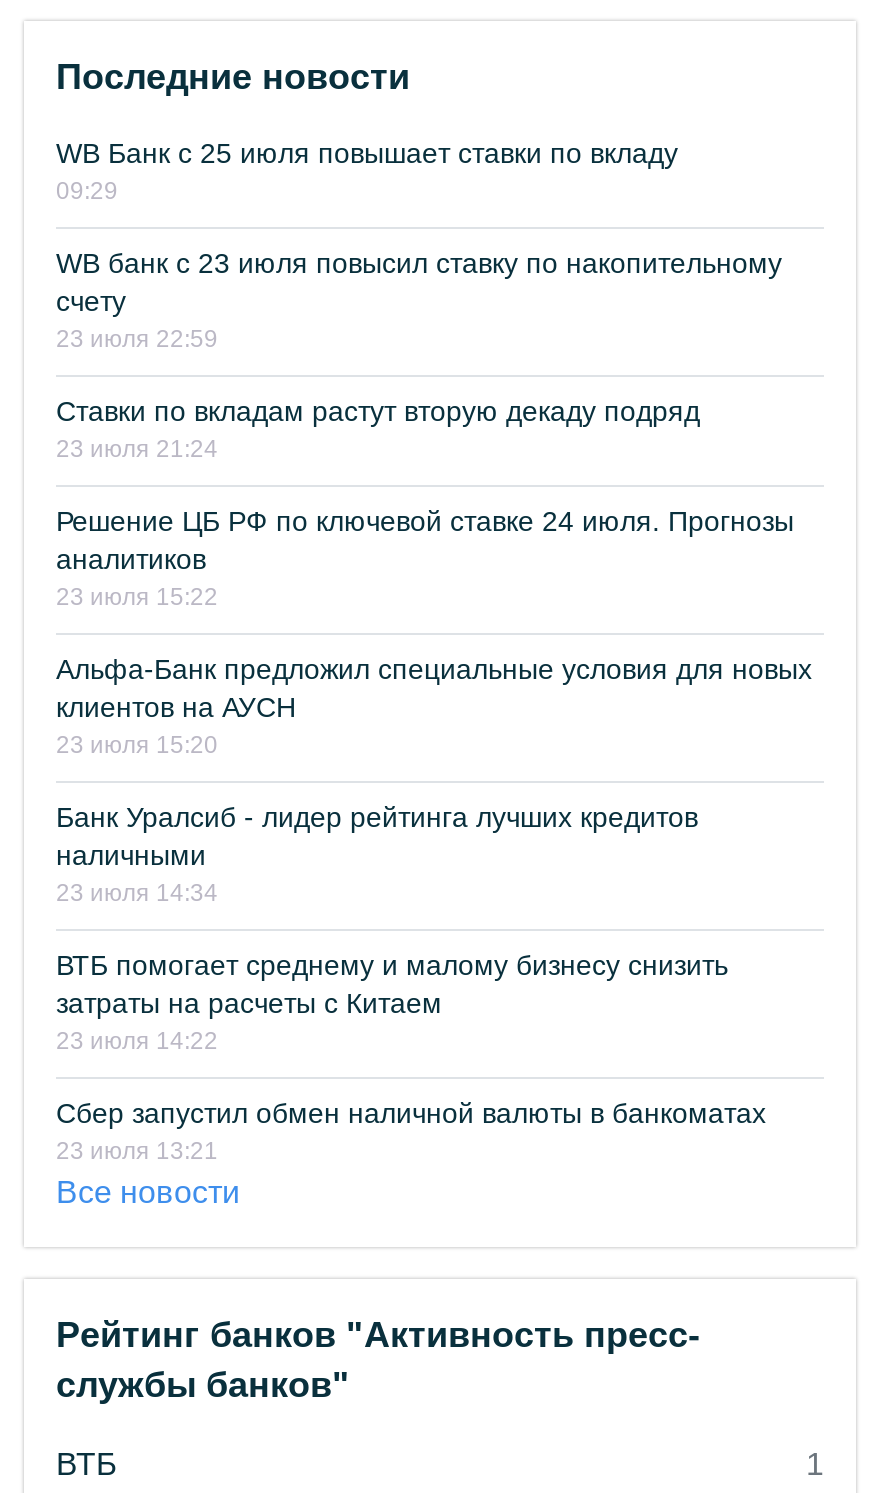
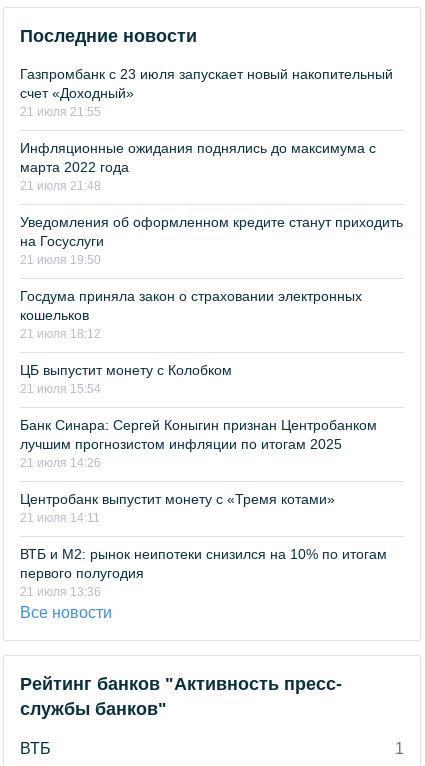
- WB Банк с 25 июля повышает ставки по вкладу
- 09:29
+ Газпромбанк с 23 июля запускает новый накопительный
+ счет «Доходный»
+ 21 июля 21:55

- WB банк с 23 июля повысил ставку по накопительному
- счету
- 23 июля 22:59
+ Инфляционные ожидания поднялись до максимума с
+ марта 2022 года
+ 21 июля 21:48

- Ставки по вкладам растут вторую декаду подряд
- 23 июля 21:24
+ Уведомления об оформленном кредите станут приходить
+ на Госуслуги
+ 21 июля 19:50

- Решение ЦБ РФ по ключевой ставке 24 июля. Прогнозы
- аналитиков
- 23 июля 15:22
+ Госдума приняла закон о страховании электронных
+ кошельков
+ 21 июля 18:12

- Альфа-Банк предложил специальные условия для новых
- клиентов на АУСН
- 23 июля 15:20
+ ЦБ выпустит монету с Колобком
+ 21 июля 15:54

- Банк Уралсиб - лидер рейтинга лучших кредитов
- наличными
- 23 июля 14:34
+ Банк Синара: Сергей Коныгин признан Центробанком
+ лучшим прогнозистом инфляции по итогам 2025
+ 21 июля 14:26

- ВТБ помогает среднему и малому бизнесу снизить
- затраты на расчеты с Китаем
- 23 июля 14:22
+ Центробанк выпустит монету с «Тремя котами»
+ 21 июля 14:11

- Сбер запустил обмен наличной валюты в банкоматах
- 23 июля 13:21
+ ВТБ и М2: рынок неипотеки снизился на 10% по итогам
+ первого полугодия
+ 21 июля 13:36
